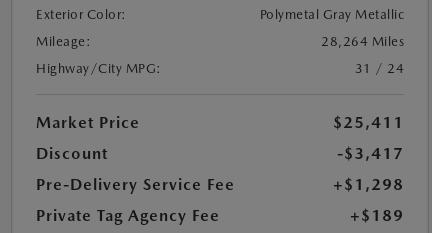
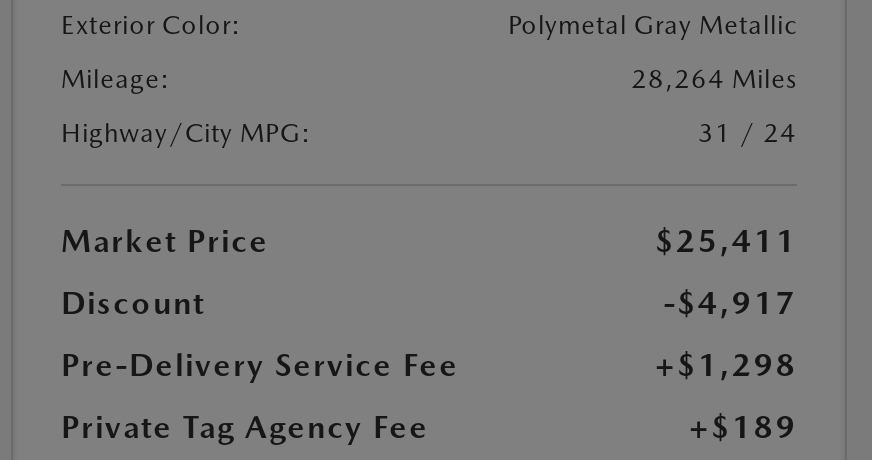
- -$3,417
+ -$4,917
